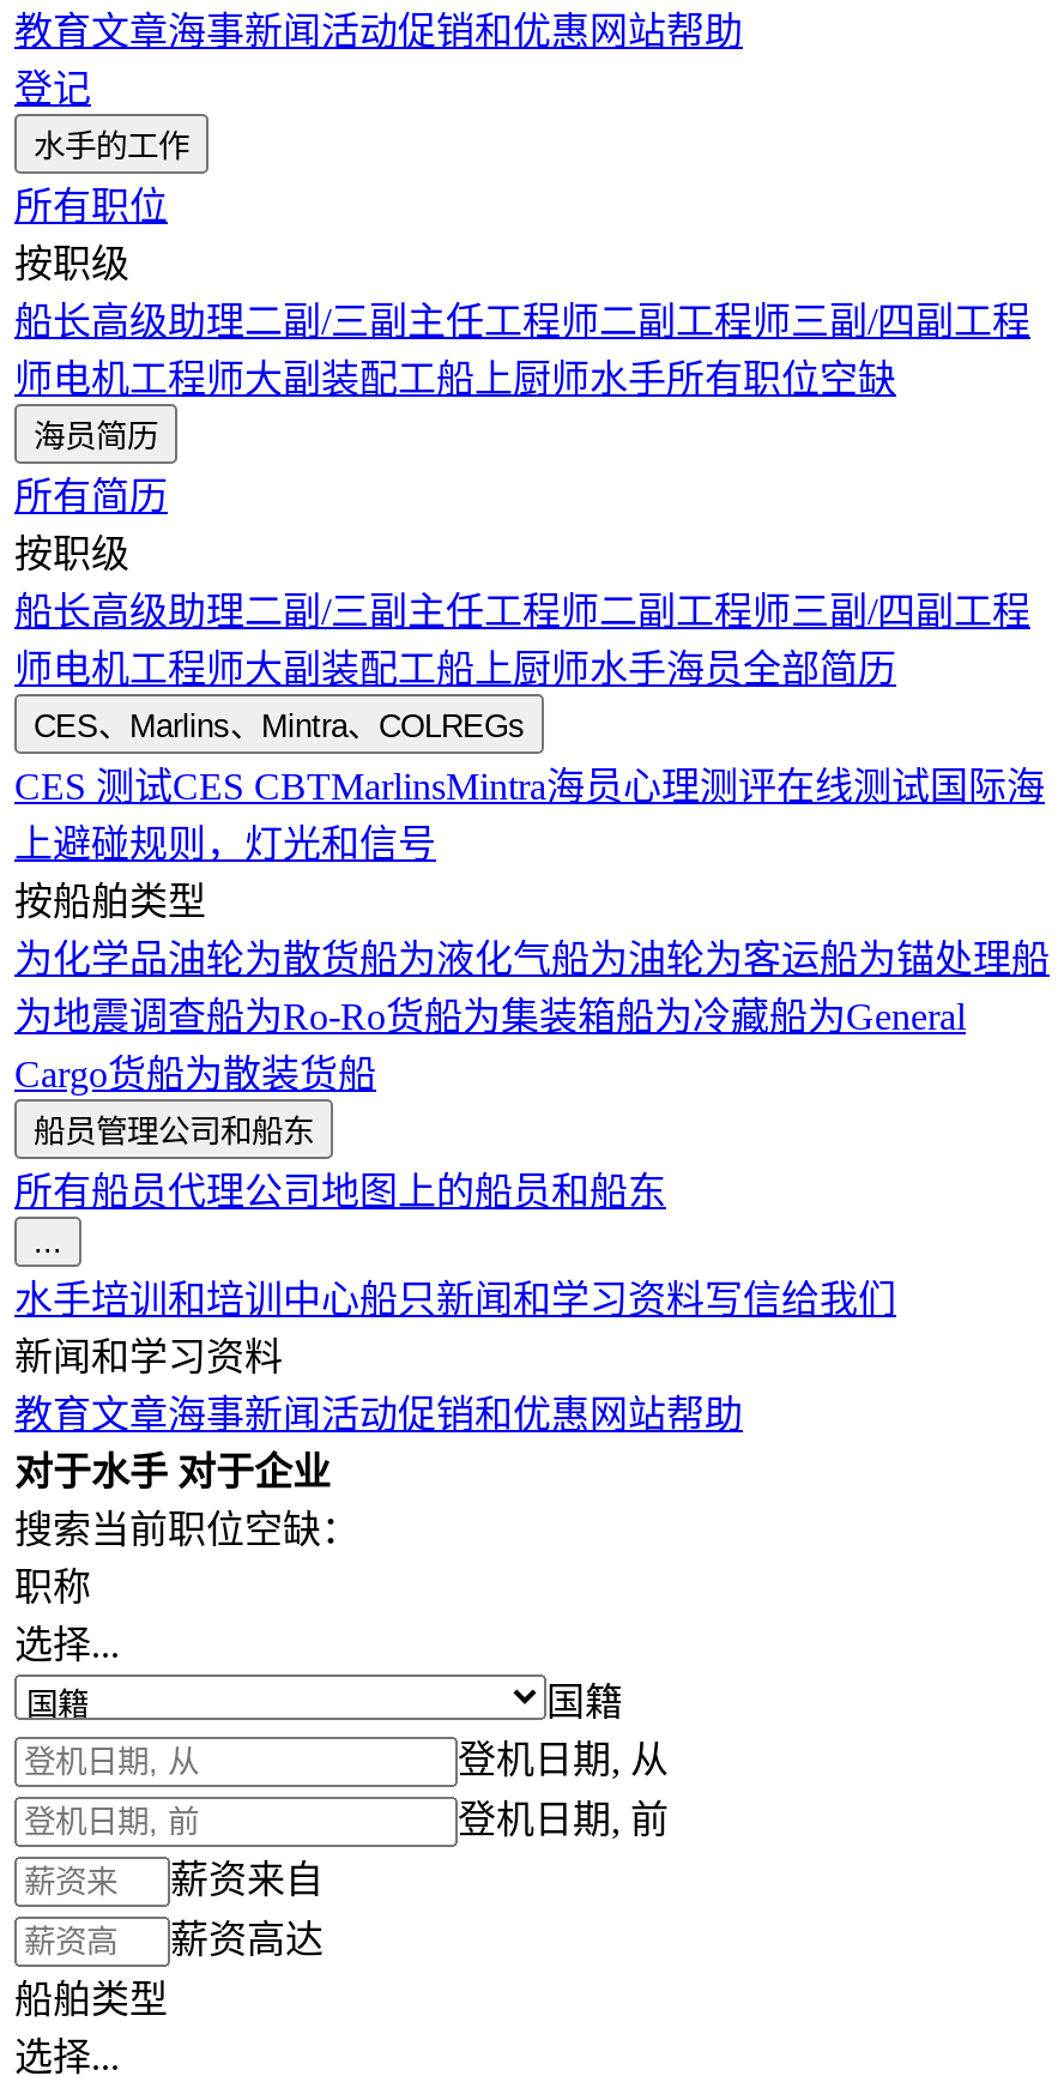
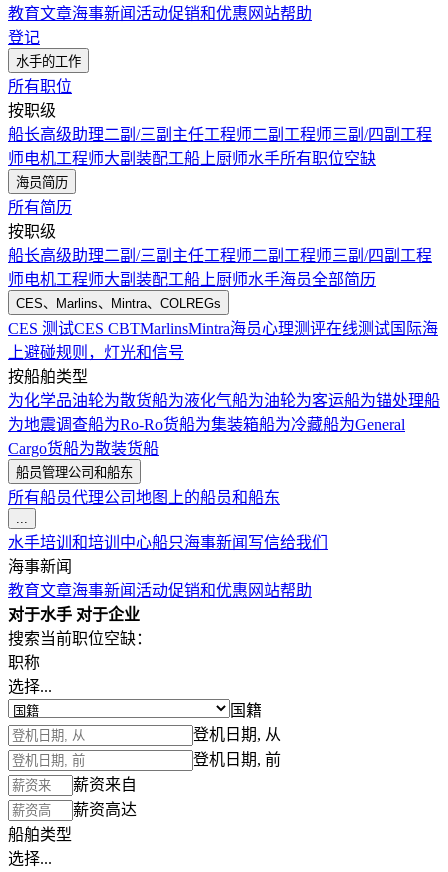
- 水手培训和培训中心船只新闻和学习资料写信给我们
- 新闻和学习资料
+ 水手培训和培训中心船只海事新闻写信给我们
+ 海事新闻
